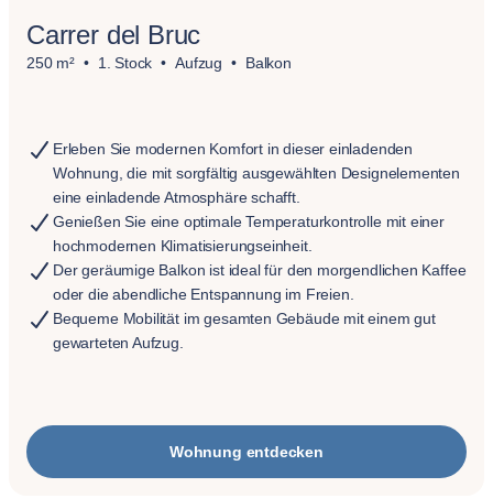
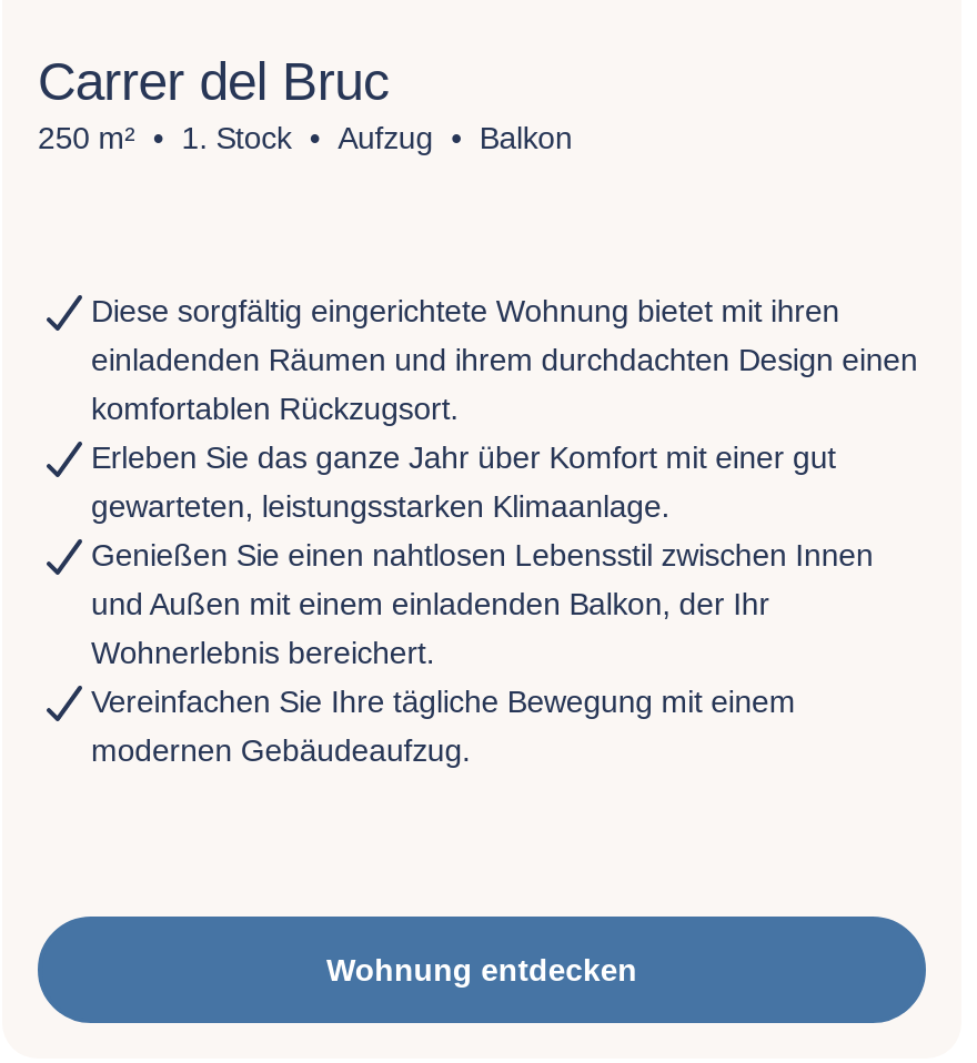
- Erleben Sie modernen Komfort in dieser einladenden
- Wohnung, die mit sorgfältig ausgewählten Designelementen
- eine einladende Atmosphäre schafft.
- Genießen Sie eine optimale Temperaturkontrolle mit einer
- hochmodernen Klimatisierungseinheit.
- Der geräumige Balkon ist ideal für den morgendlichen Kaffee
- oder die abendliche Entspannung im Freien.
- Bequeme Mobilität im gesamten Gebäude mit einem gut
- gewarteten Aufzug.
+ Diese sorgfältig eingerichtete Wohnung bietet mit ihren
+ einladenden Räumen und ihrem durchdachten Design einen
+ komfortablen Rückzugsort.
+ Erleben Sie das ganze Jahr über Komfort mit einer gut
+ gewarteten, leistungsstarken Klimaanlage.
+ Genießen Sie einen nahtlosen Lebensstil zwischen Innen
+ und Außen mit einem einladenden Balkon, der Ihr
+ Wohnerlebnis bereichert.
+ Vereinfachen Sie Ihre tägliche Bewegung mit einem
+ modernen Gebäudeaufzug.
